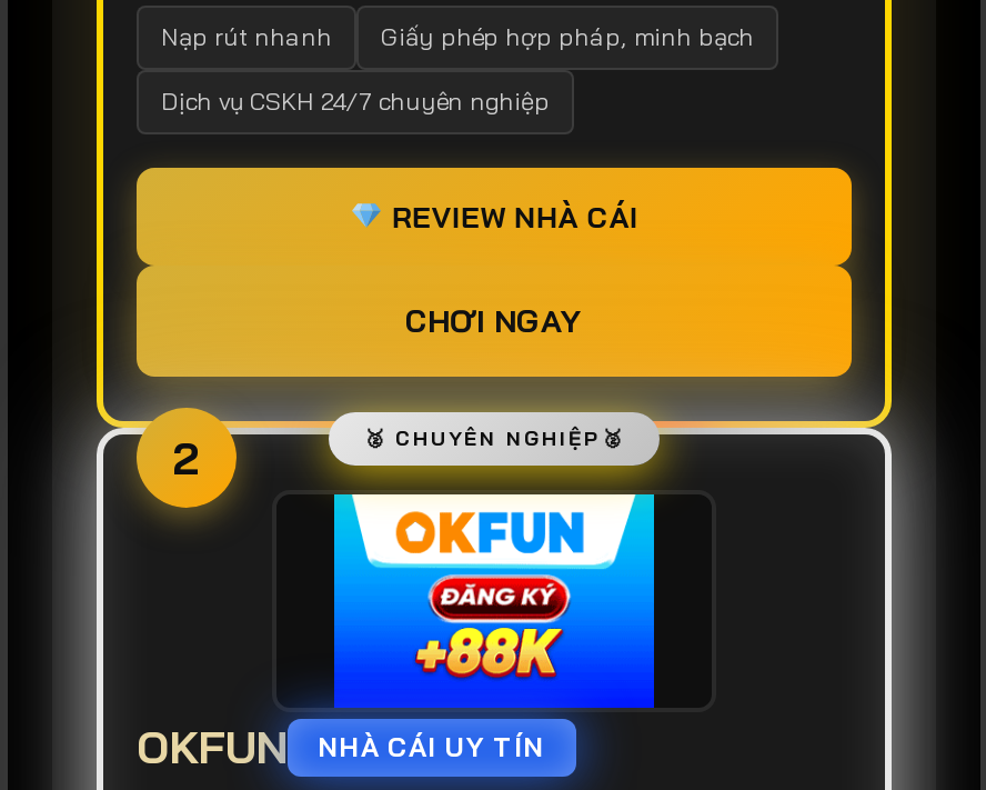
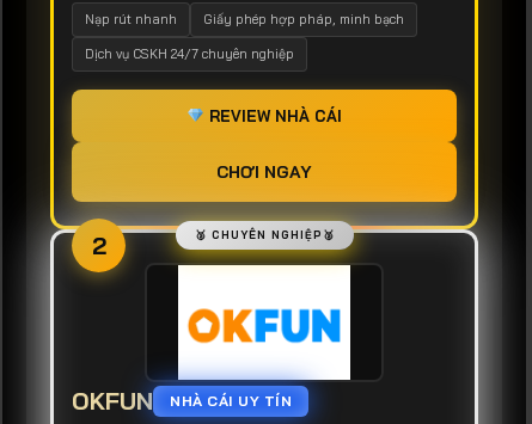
- [image]
+ [image]
